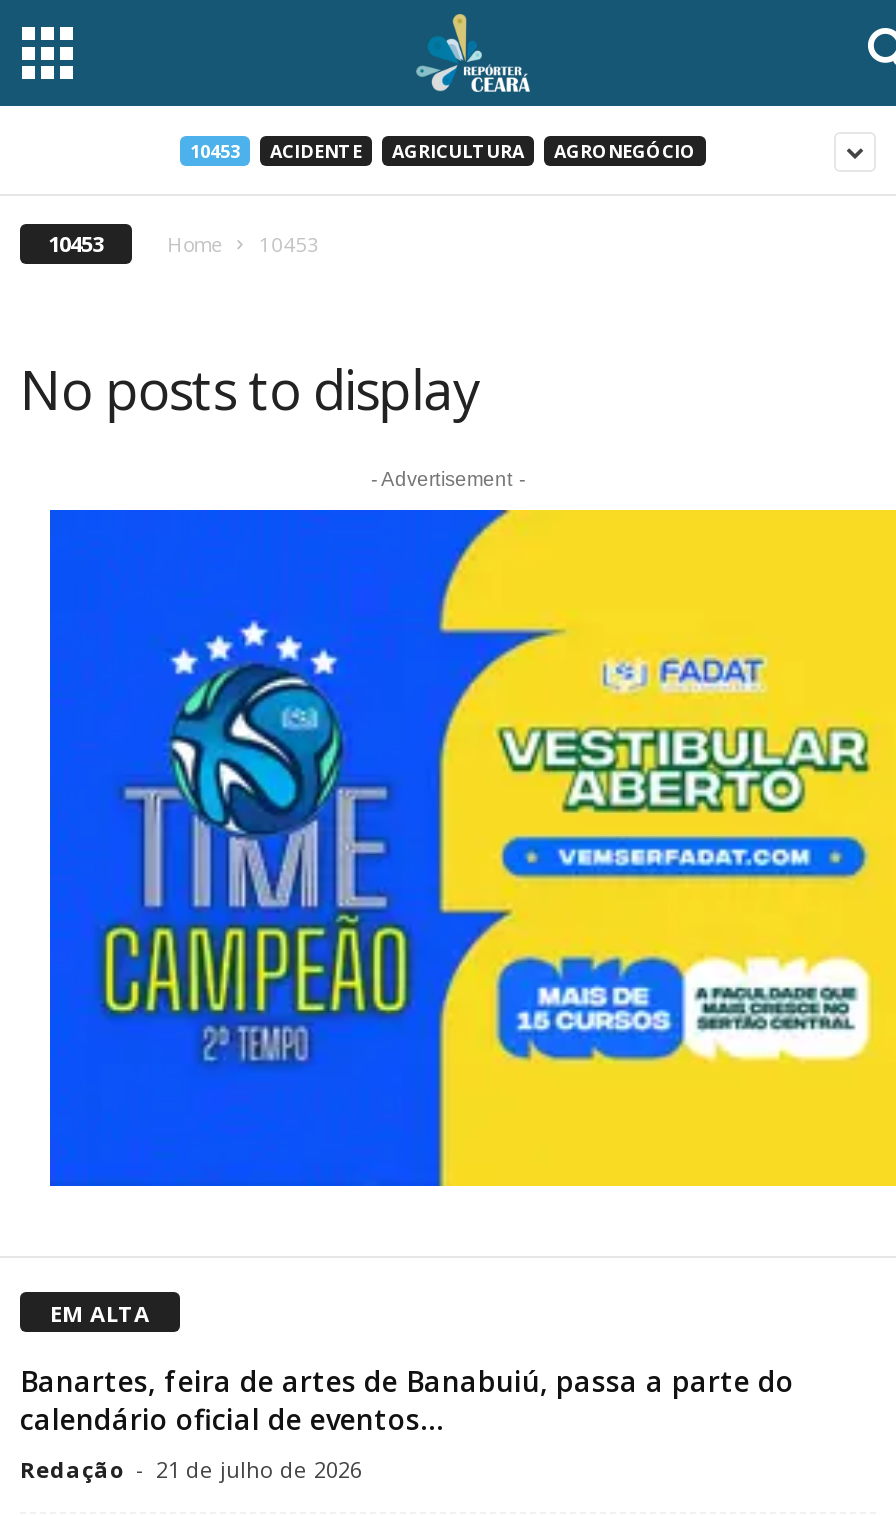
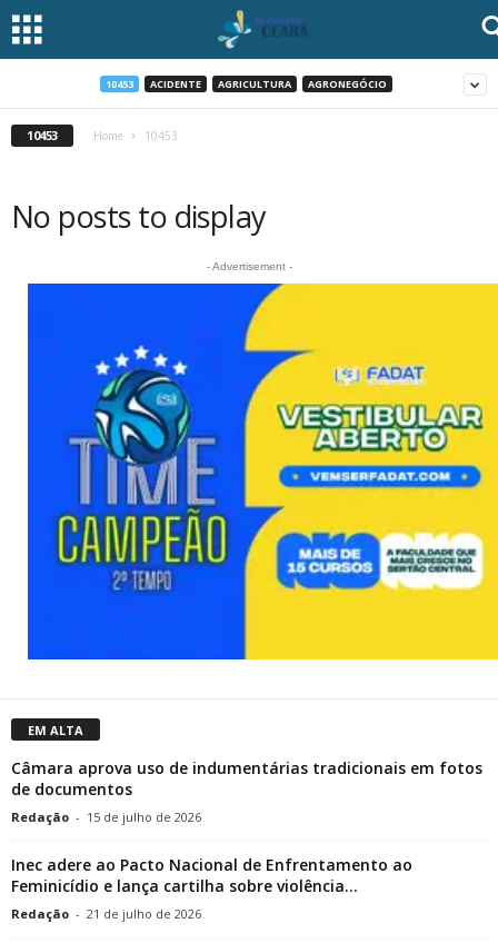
- [image]
+ [image]

- Banartes, feira de artes de Banabuiú, passa a parte do
- calendário oficial de eventos...
+ Câmara aprova uso de indumentárias tradicionais em fotos
+ de documentos
+ Redação - 15 de julho de 2026
+ Inec adere ao Pacto Nacional de Enfrentamento ao
+ Feminicídio e lança cartilha sobre violência...
